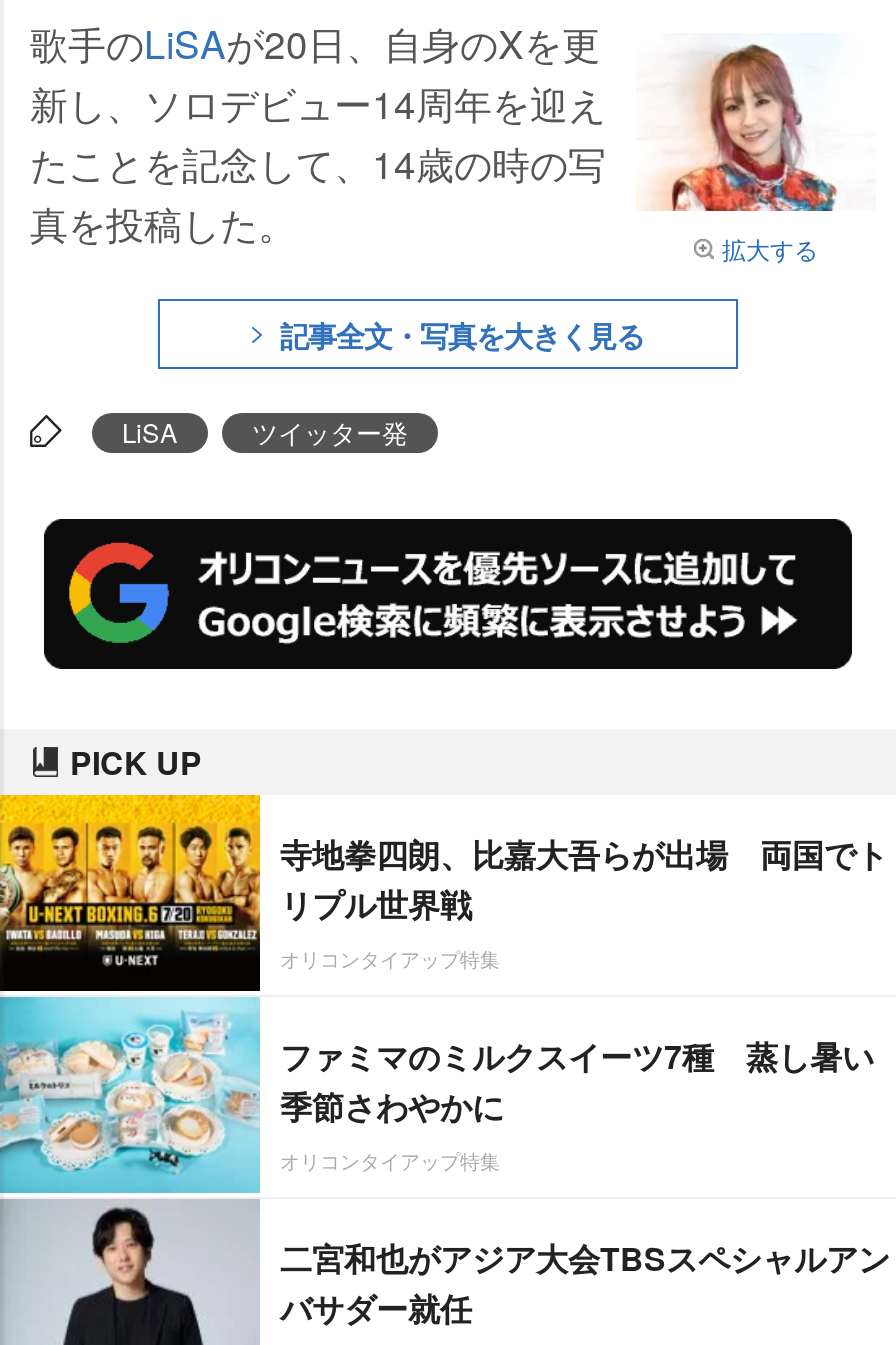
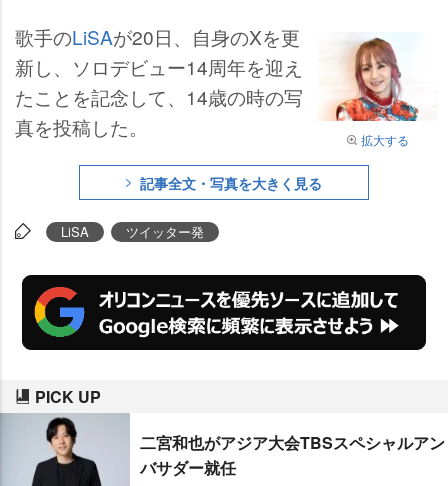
- [image]
- 寺地拳四朗、比嘉大吾らが出場 両国でト
- リプル世界戦
- オリコンタイアップ特集
- ファミマのミルクスイーツ7種 蒸し暑い
- 季節さわやかに
- オリコンタイアップ特集
